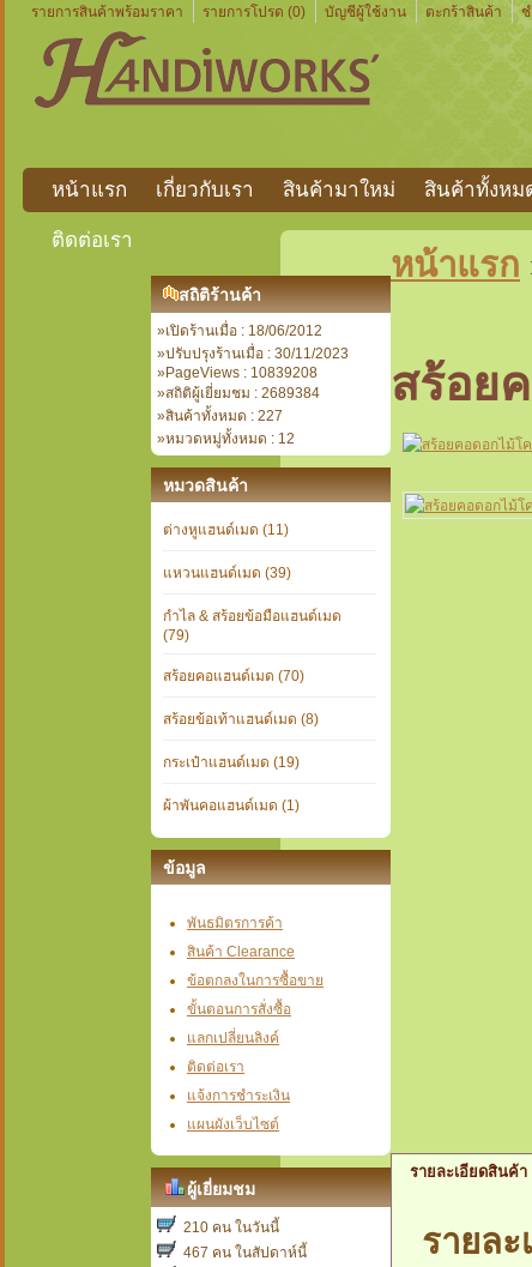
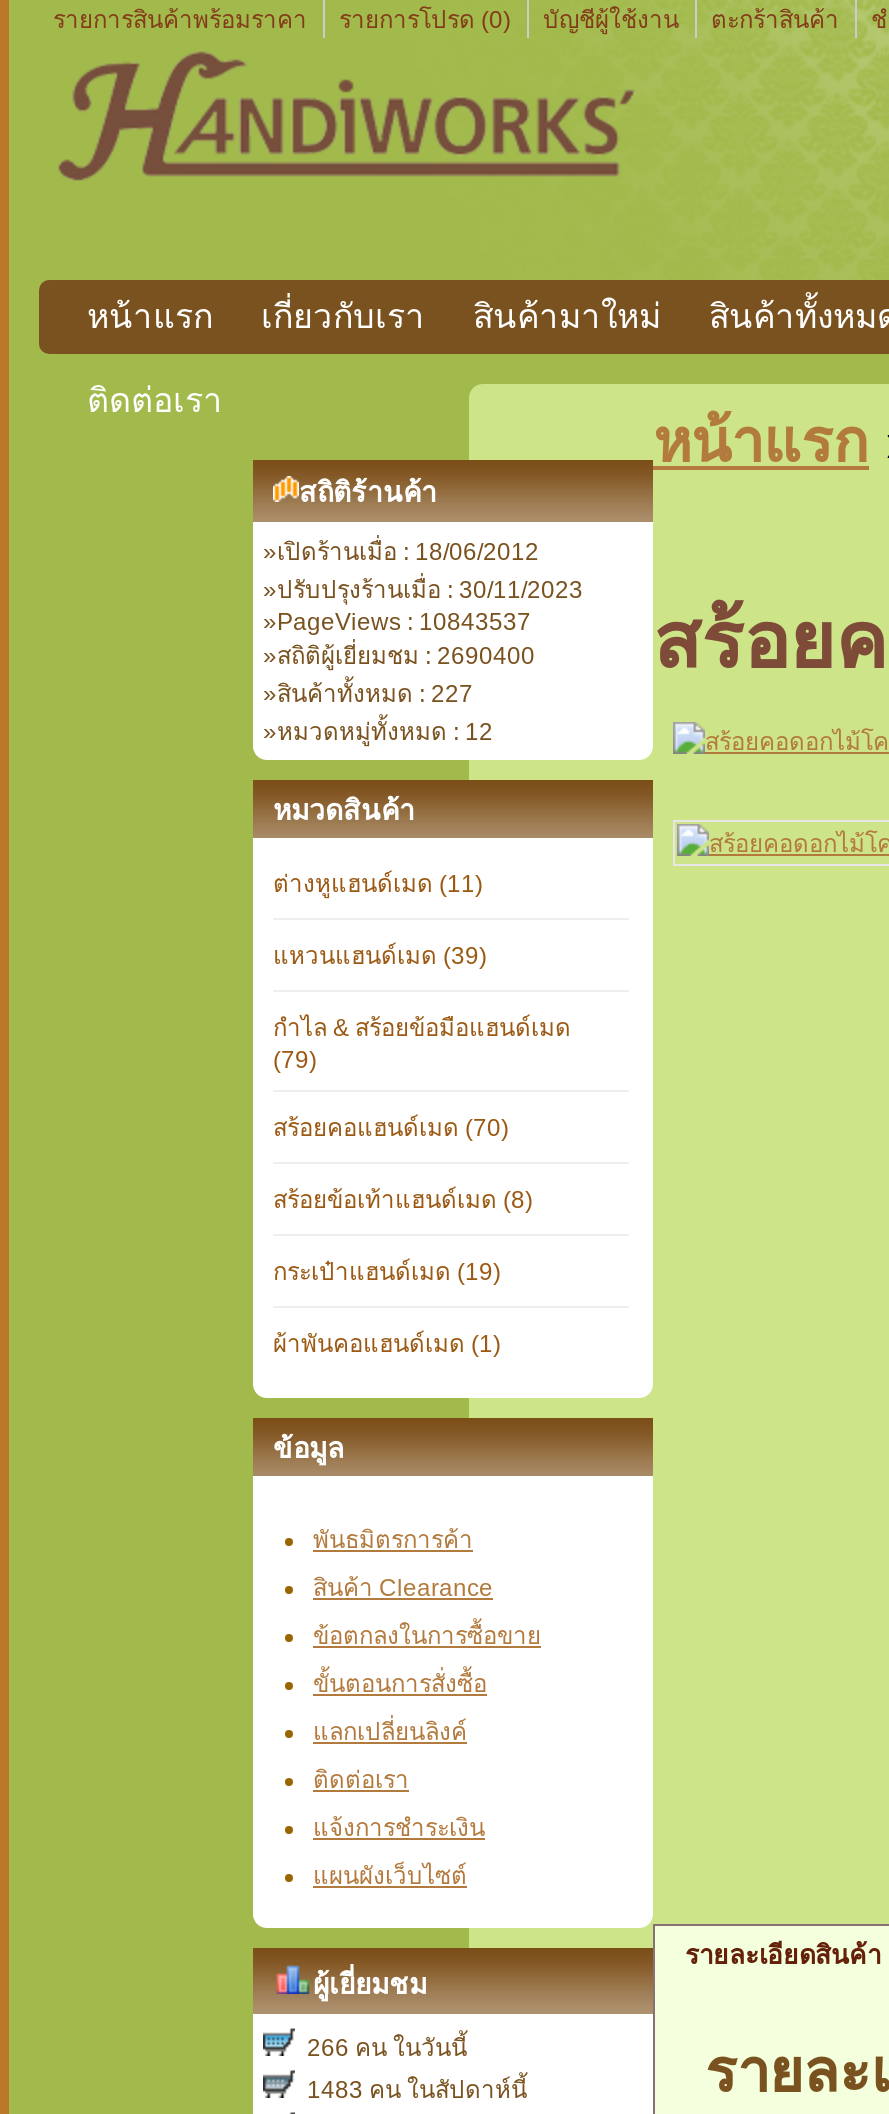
- »PageViews : 10839208
+ »PageViews : 10843537

- »สถิติผู้เยี่ยมชม : 2689384
+ »สถิติผู้เยี่ยมชม : 2690400

- 210 คน ในวันนี้
+ 266 คน ในวันนี้

- 467 คน ในสัปดาห์นี้
+ 1483 คน ในสัปดาห์นี้
